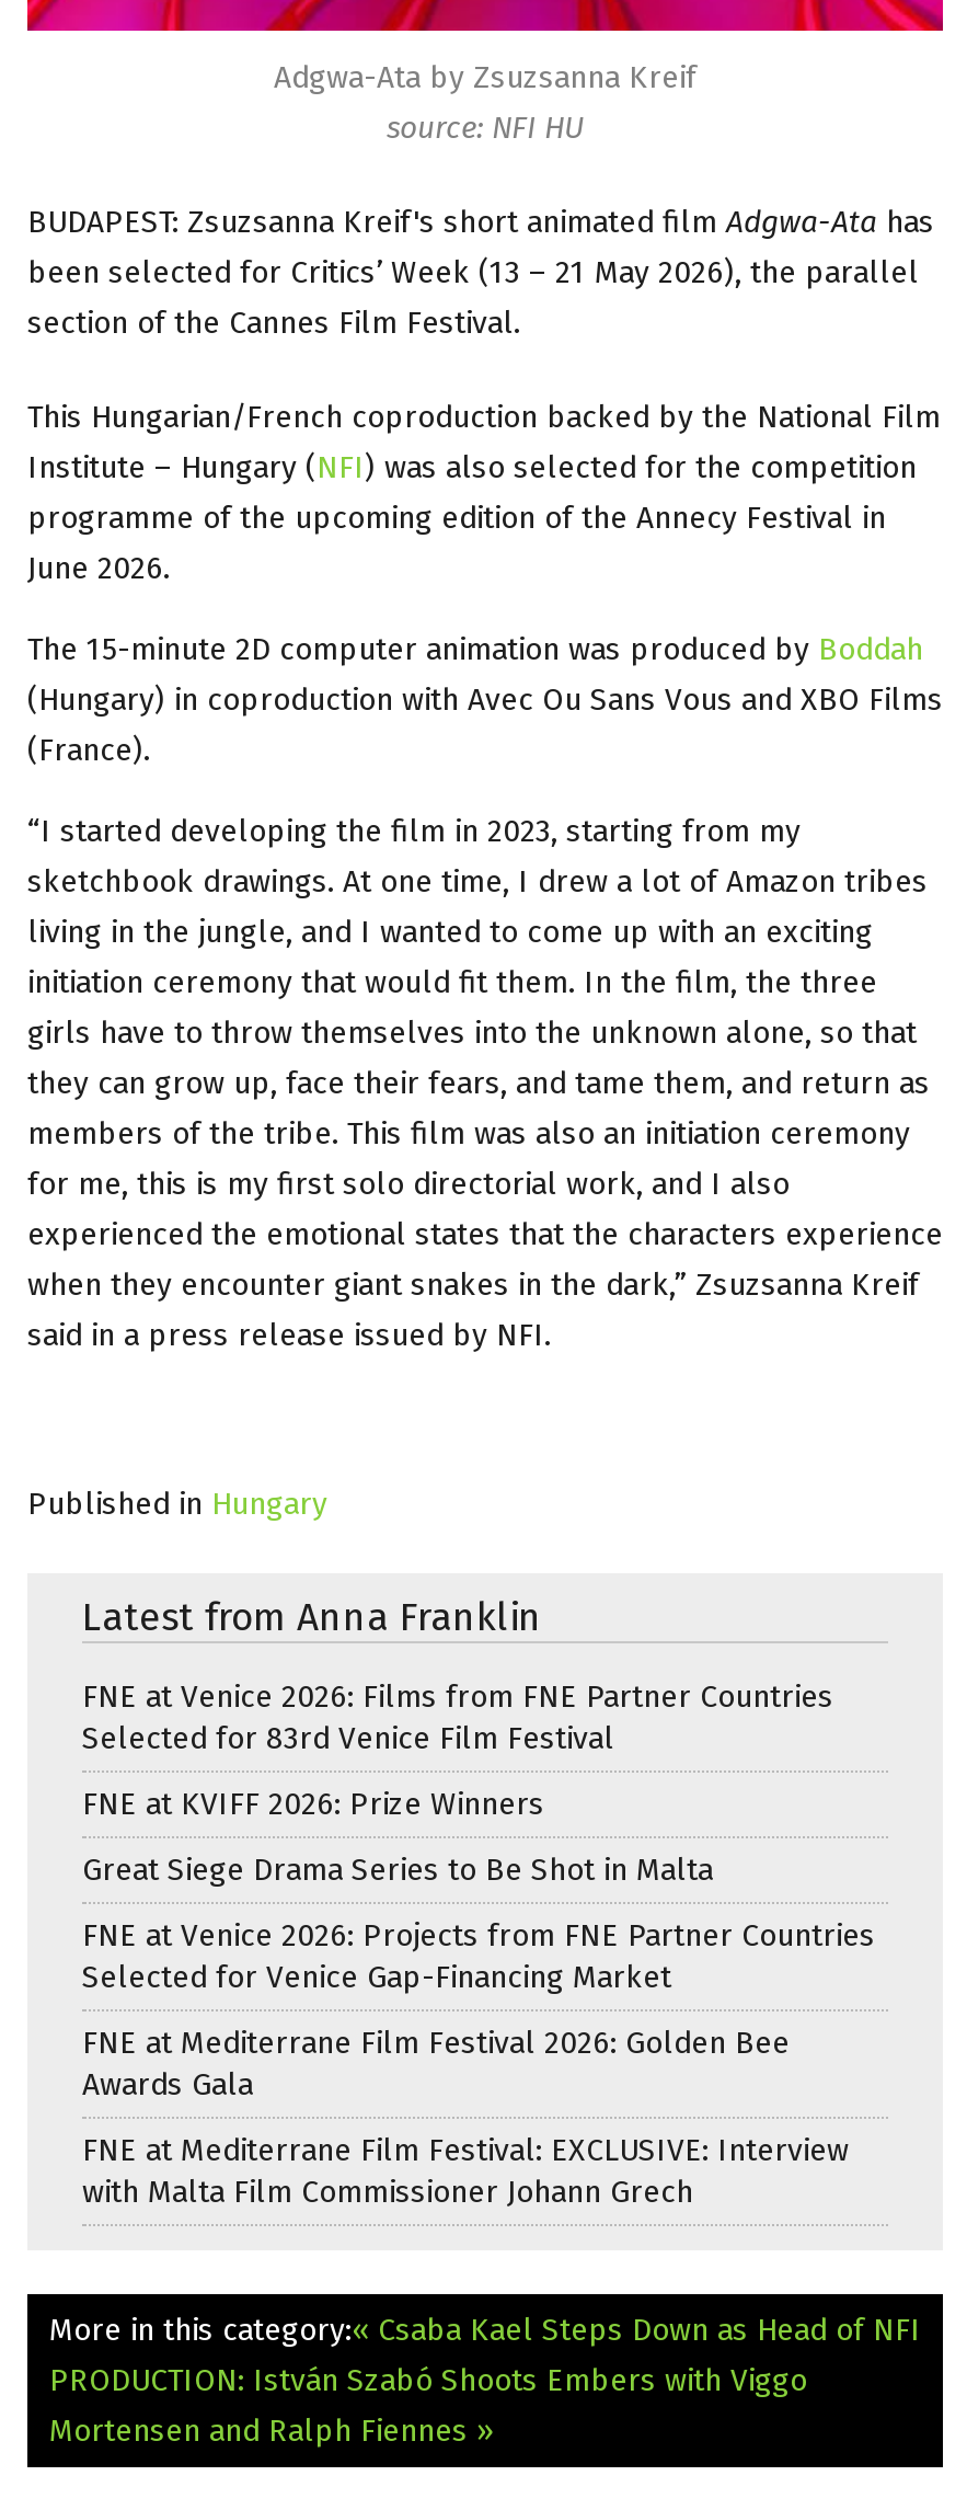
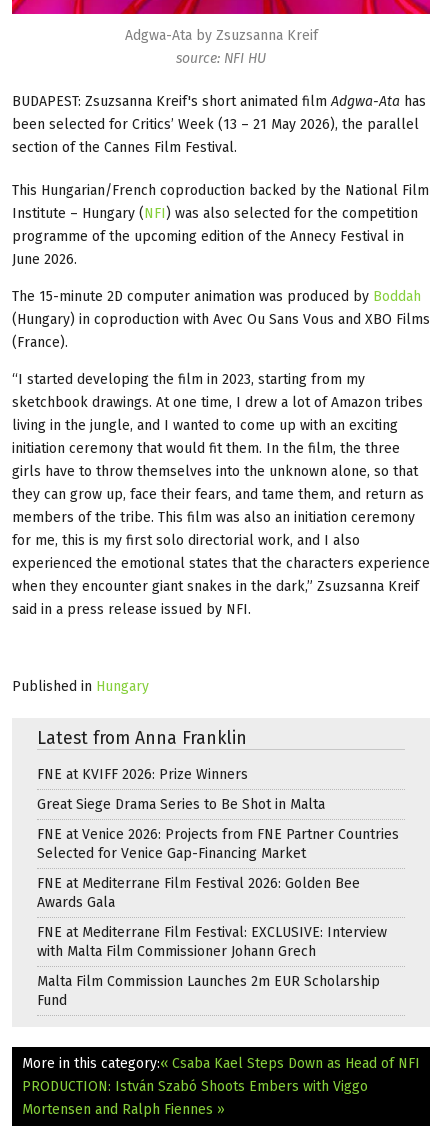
- FNE at Venice 2026: Films from FNE Partner Countries
- Selected for 83rd Venice Film Festival

moved up: FNE at KVIFF 2026: Prize Winners | Great Siege Drama Series to Be Shot in Malta | FNE at Venice 2026: Projects from FNE Partner Countries | Selected for Venice Gap-Financing Market | FNE at Mediterrane Film Festival 2026: Golden Bee | Awards Gala | FNE at Mediterrane Film Festival: EXCLUSIVE: Interview | with Malta Film Commissioner Johann Grech

+ Malta Film Commission Launches 2m EUR Scholarship
+ Fund
